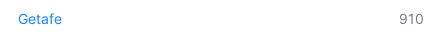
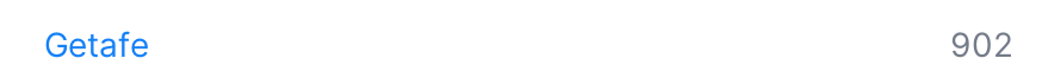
- 910
+ 902
